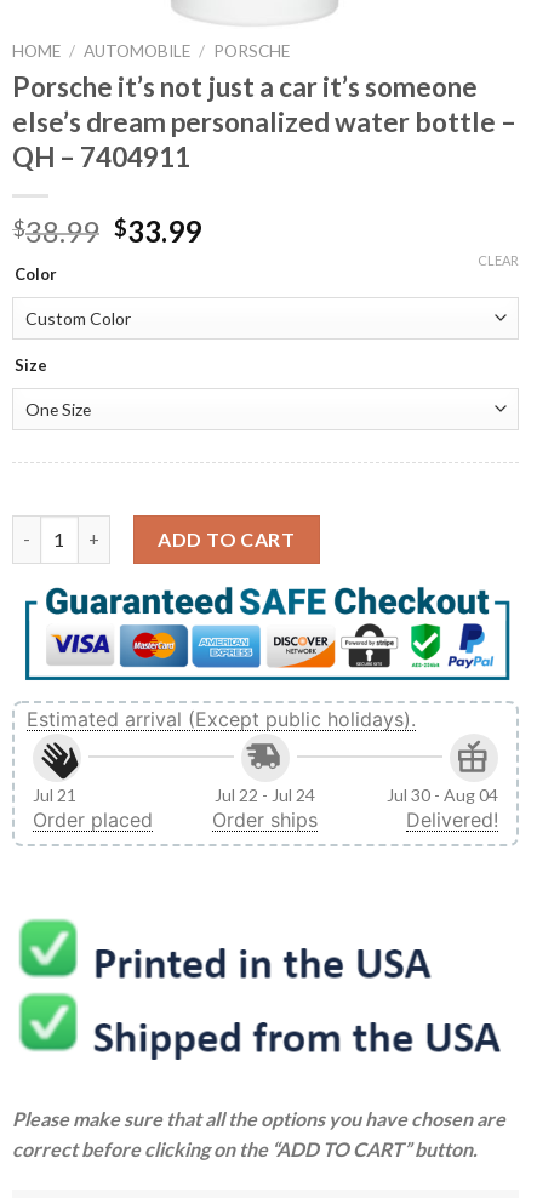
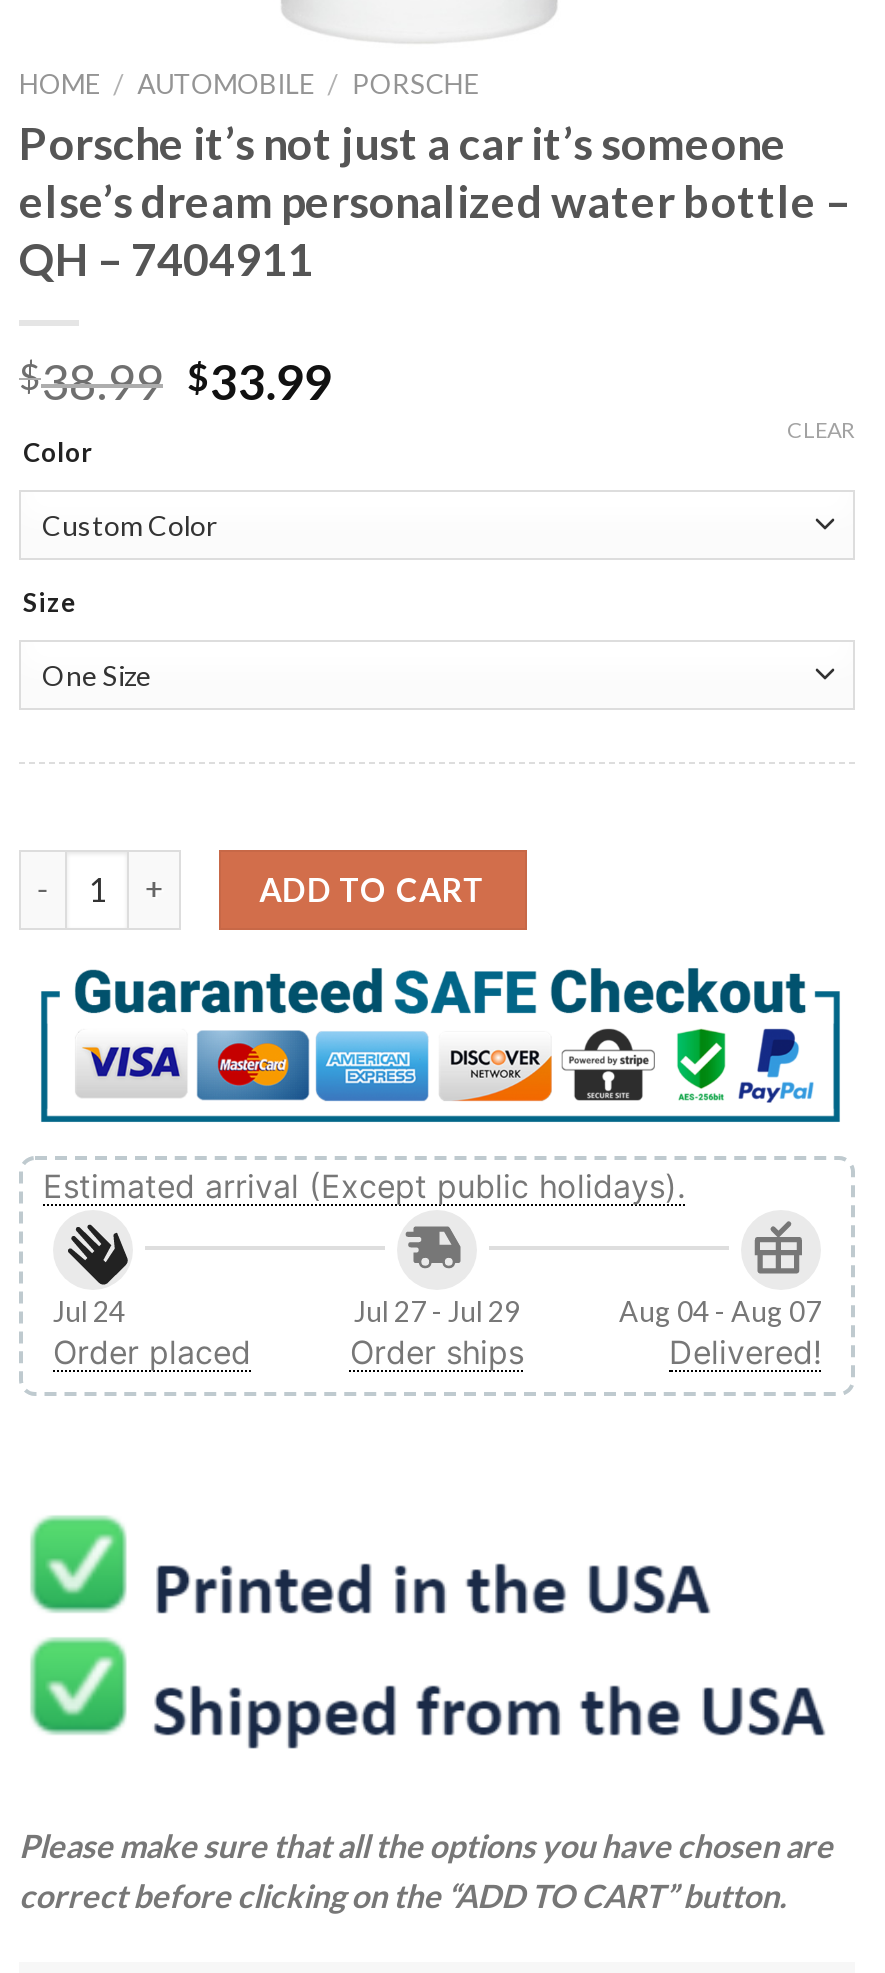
- Jul 21
+ Jul 24

- Jul 22 - Jul 24
+ Jul 27 - Jul 29

- Jul 30 - Aug 04
+ Aug 04 - Aug 07
